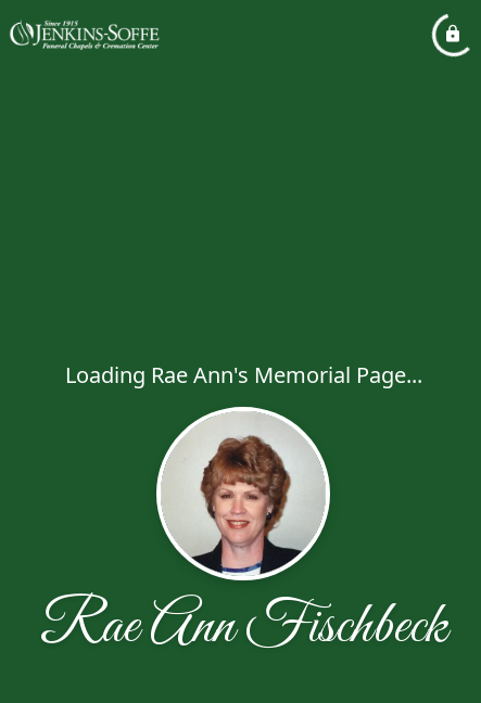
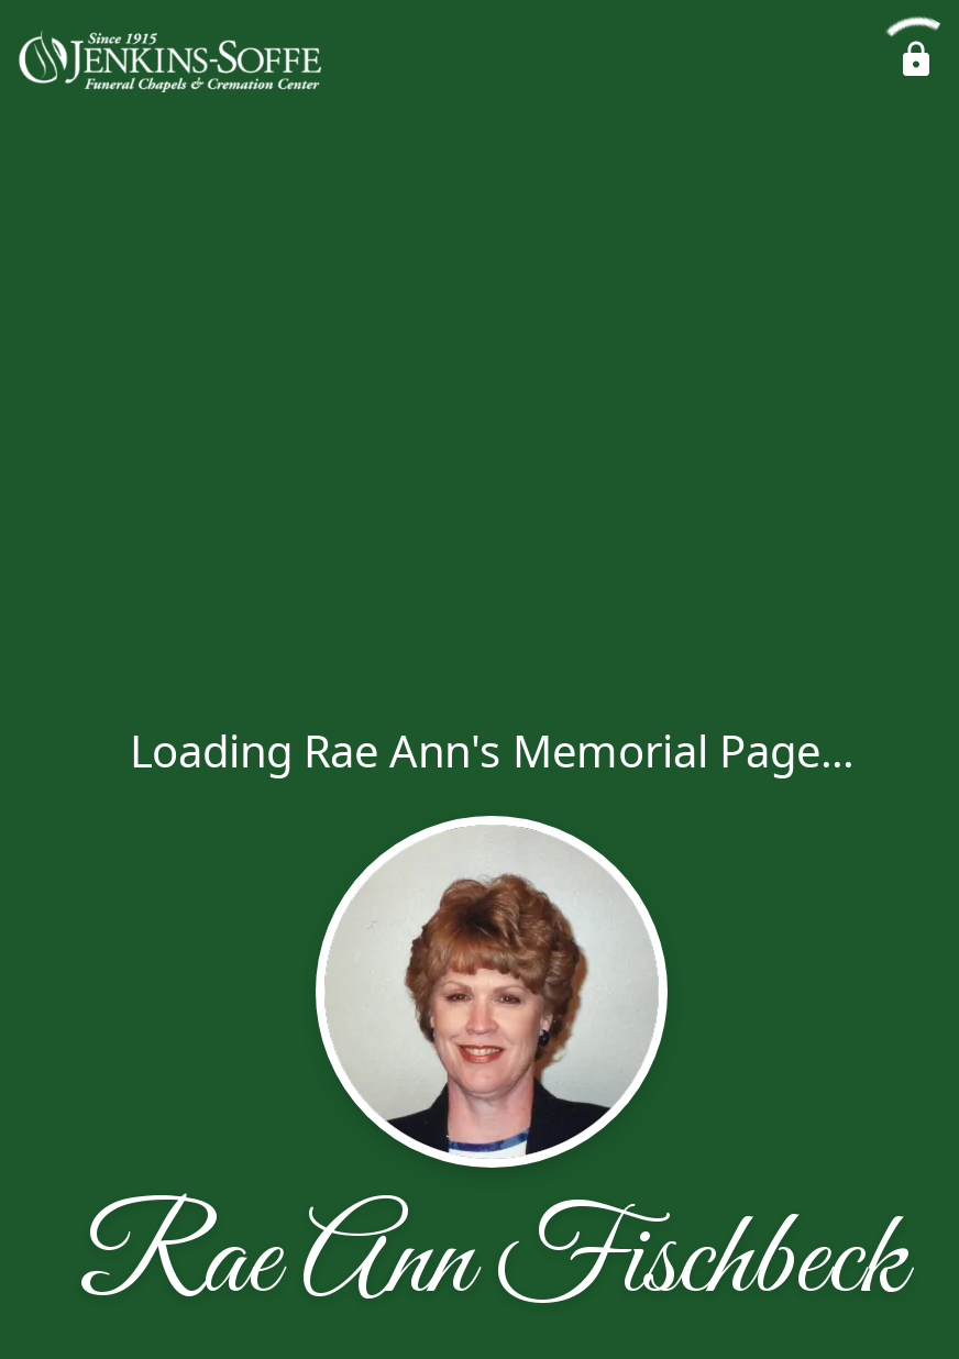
- [image]
+ [image]
